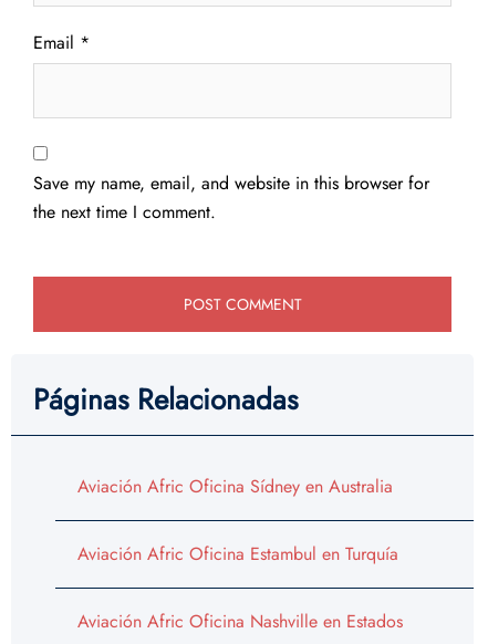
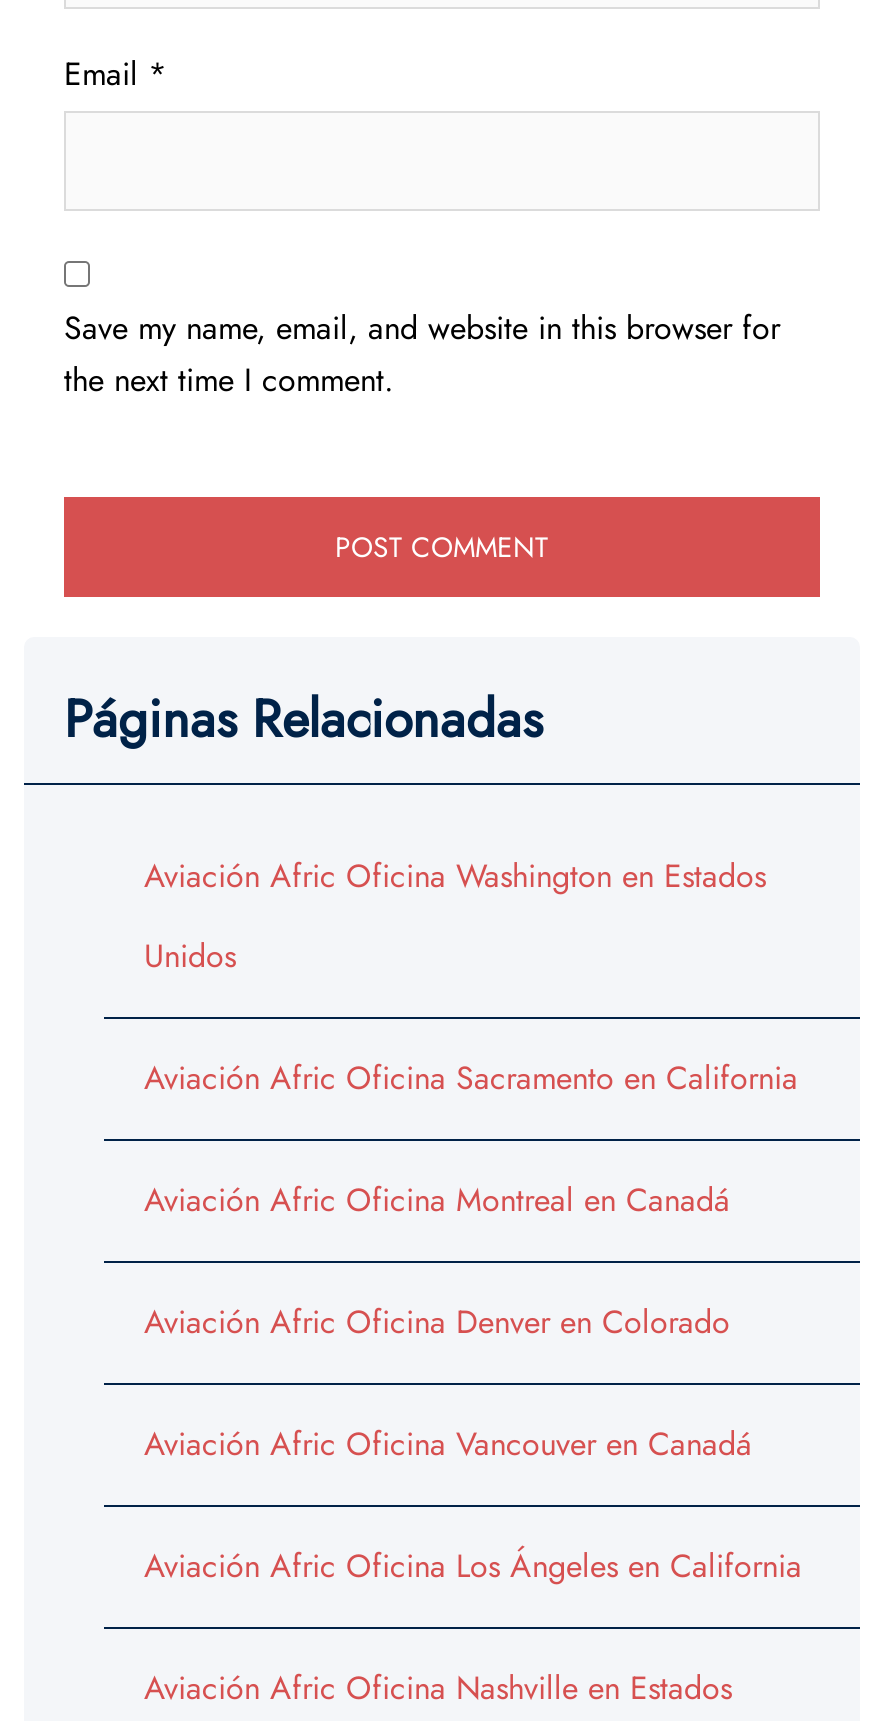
- Aviación Afric Oficina Sídney en Australia
- Aviación Afric Oficina Estambul en Turquía
+ Aviación Afric Oficina Washington en Estados
+ Unidos
+ Aviación Afric Oficina Sacramento en California
+ Aviación Afric Oficina Montreal en Canadá
+ Aviación Afric Oficina Denver en Colorado
+ Aviación Afric Oficina Vancouver en Canadá
+ Aviación Afric Oficina Los Ángeles en California
